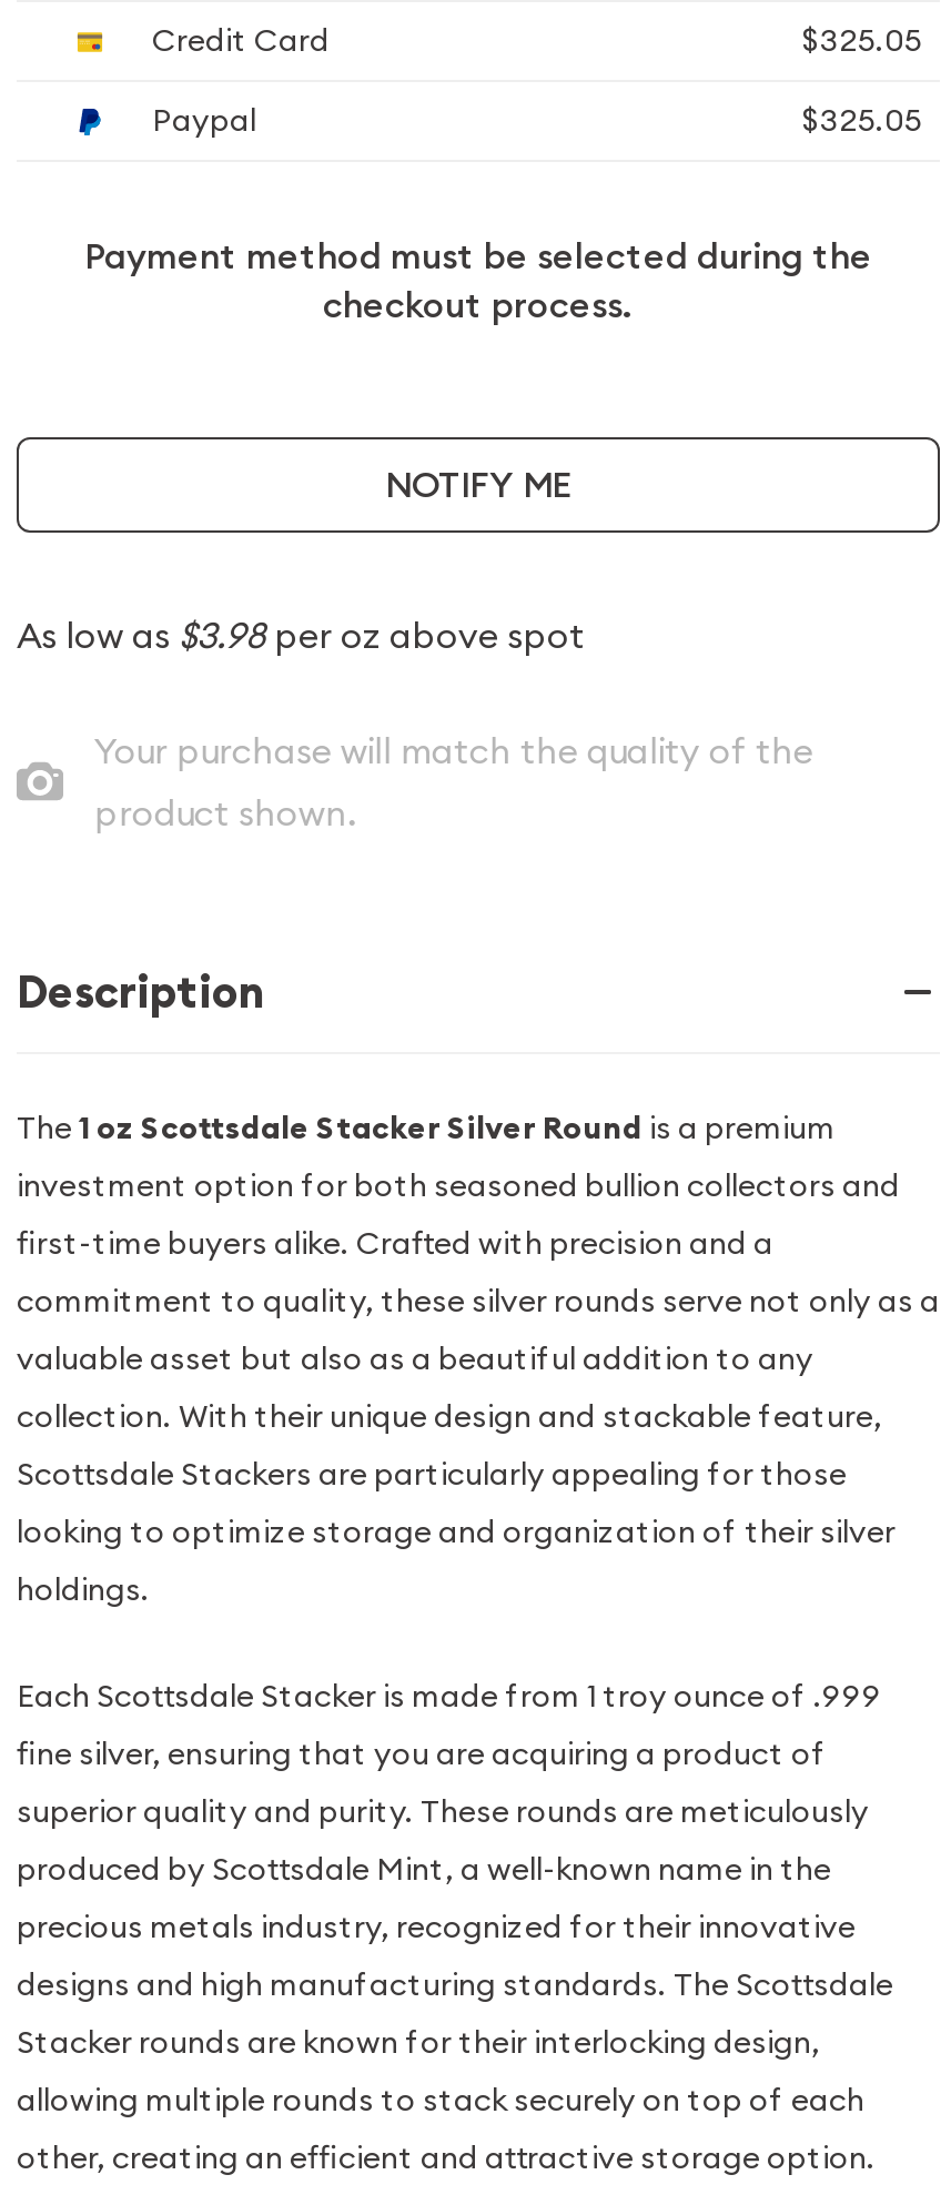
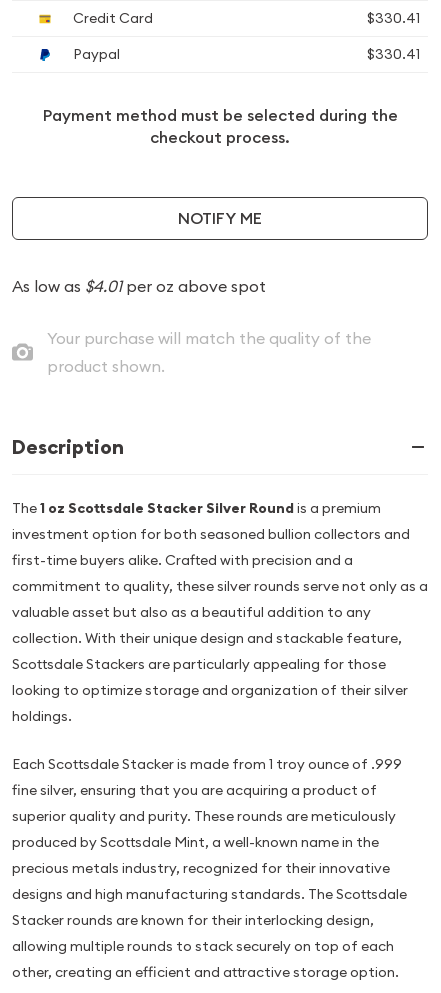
- $325.05
+ $330.41

- $325.05
+ $330.41

- As low as $3.98 per oz above spot
+ As low as $4.01 per oz above spot
